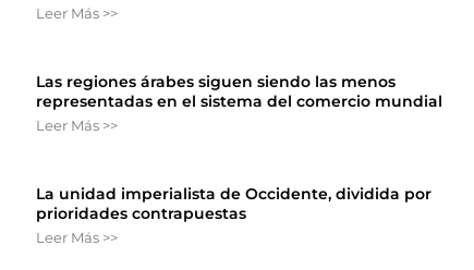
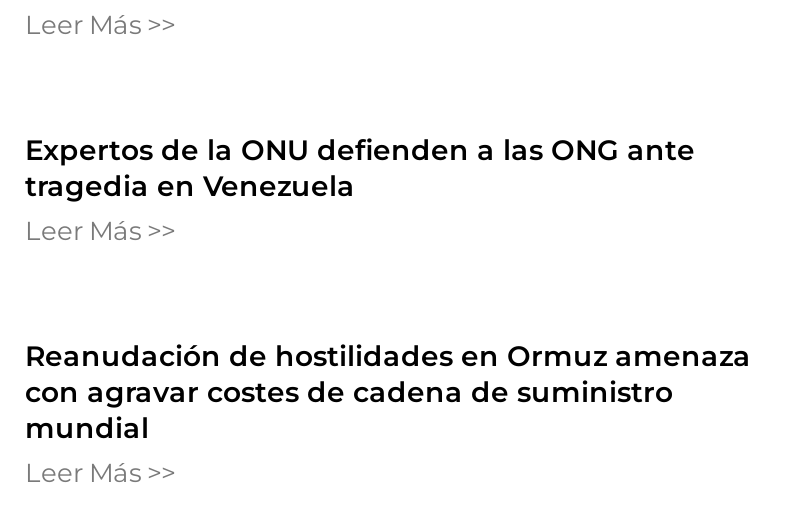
- Las regiones árabes siguen siendo las menos
- representadas en el sistema del comercio mundial
+ Expertos de la ONU defienden a las ONG ante
+ tragedia en Venezuela

- La unidad imperialista de Occidente, dividida por
- prioridades contrapuestas
+ Reanudación de hostilidades en Ormuz amenaza
+ con agravar costes de cadena de suministro
+ mundial
